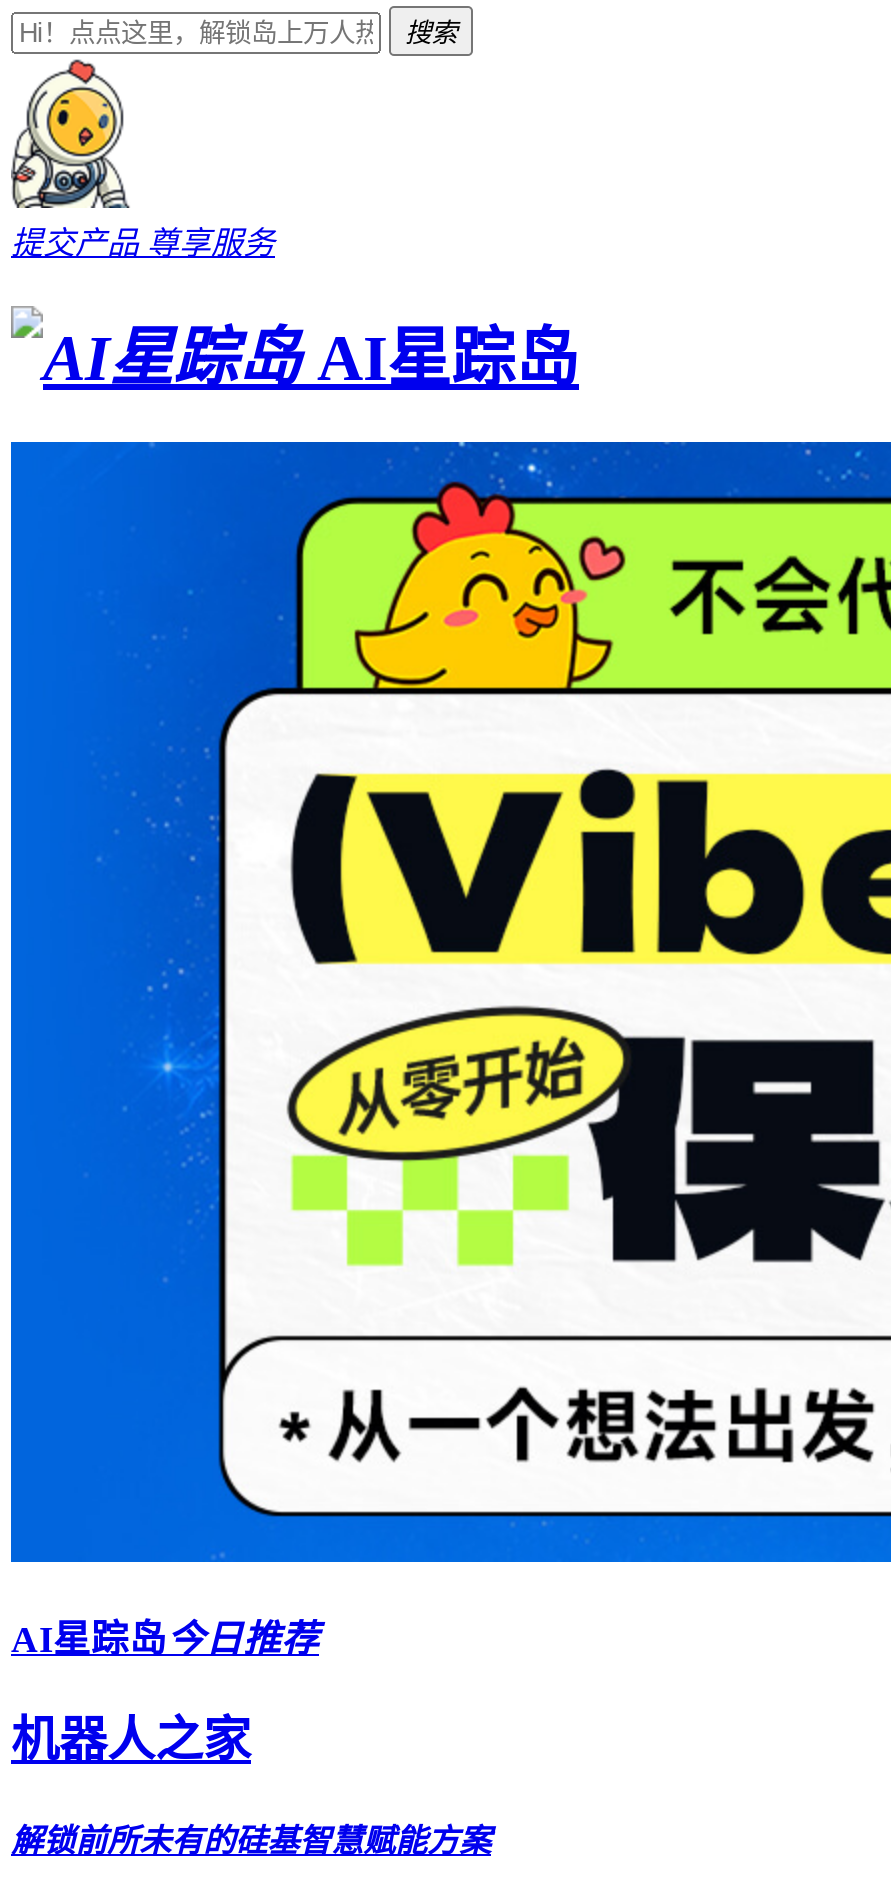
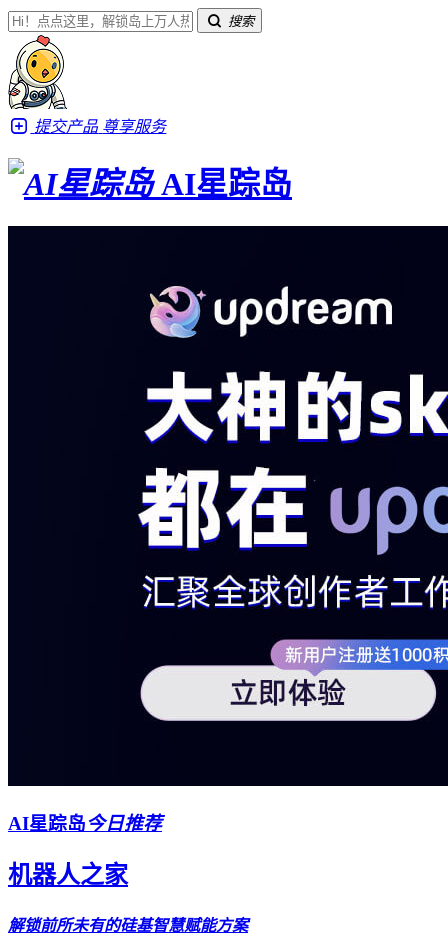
- [image]
+ [image]
